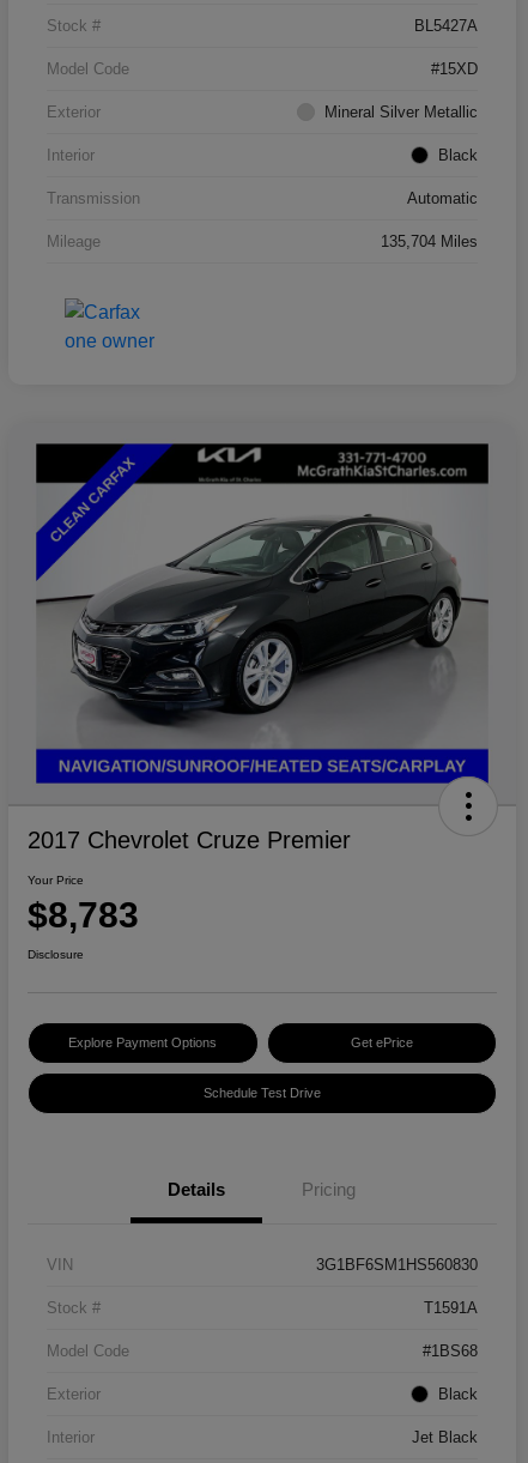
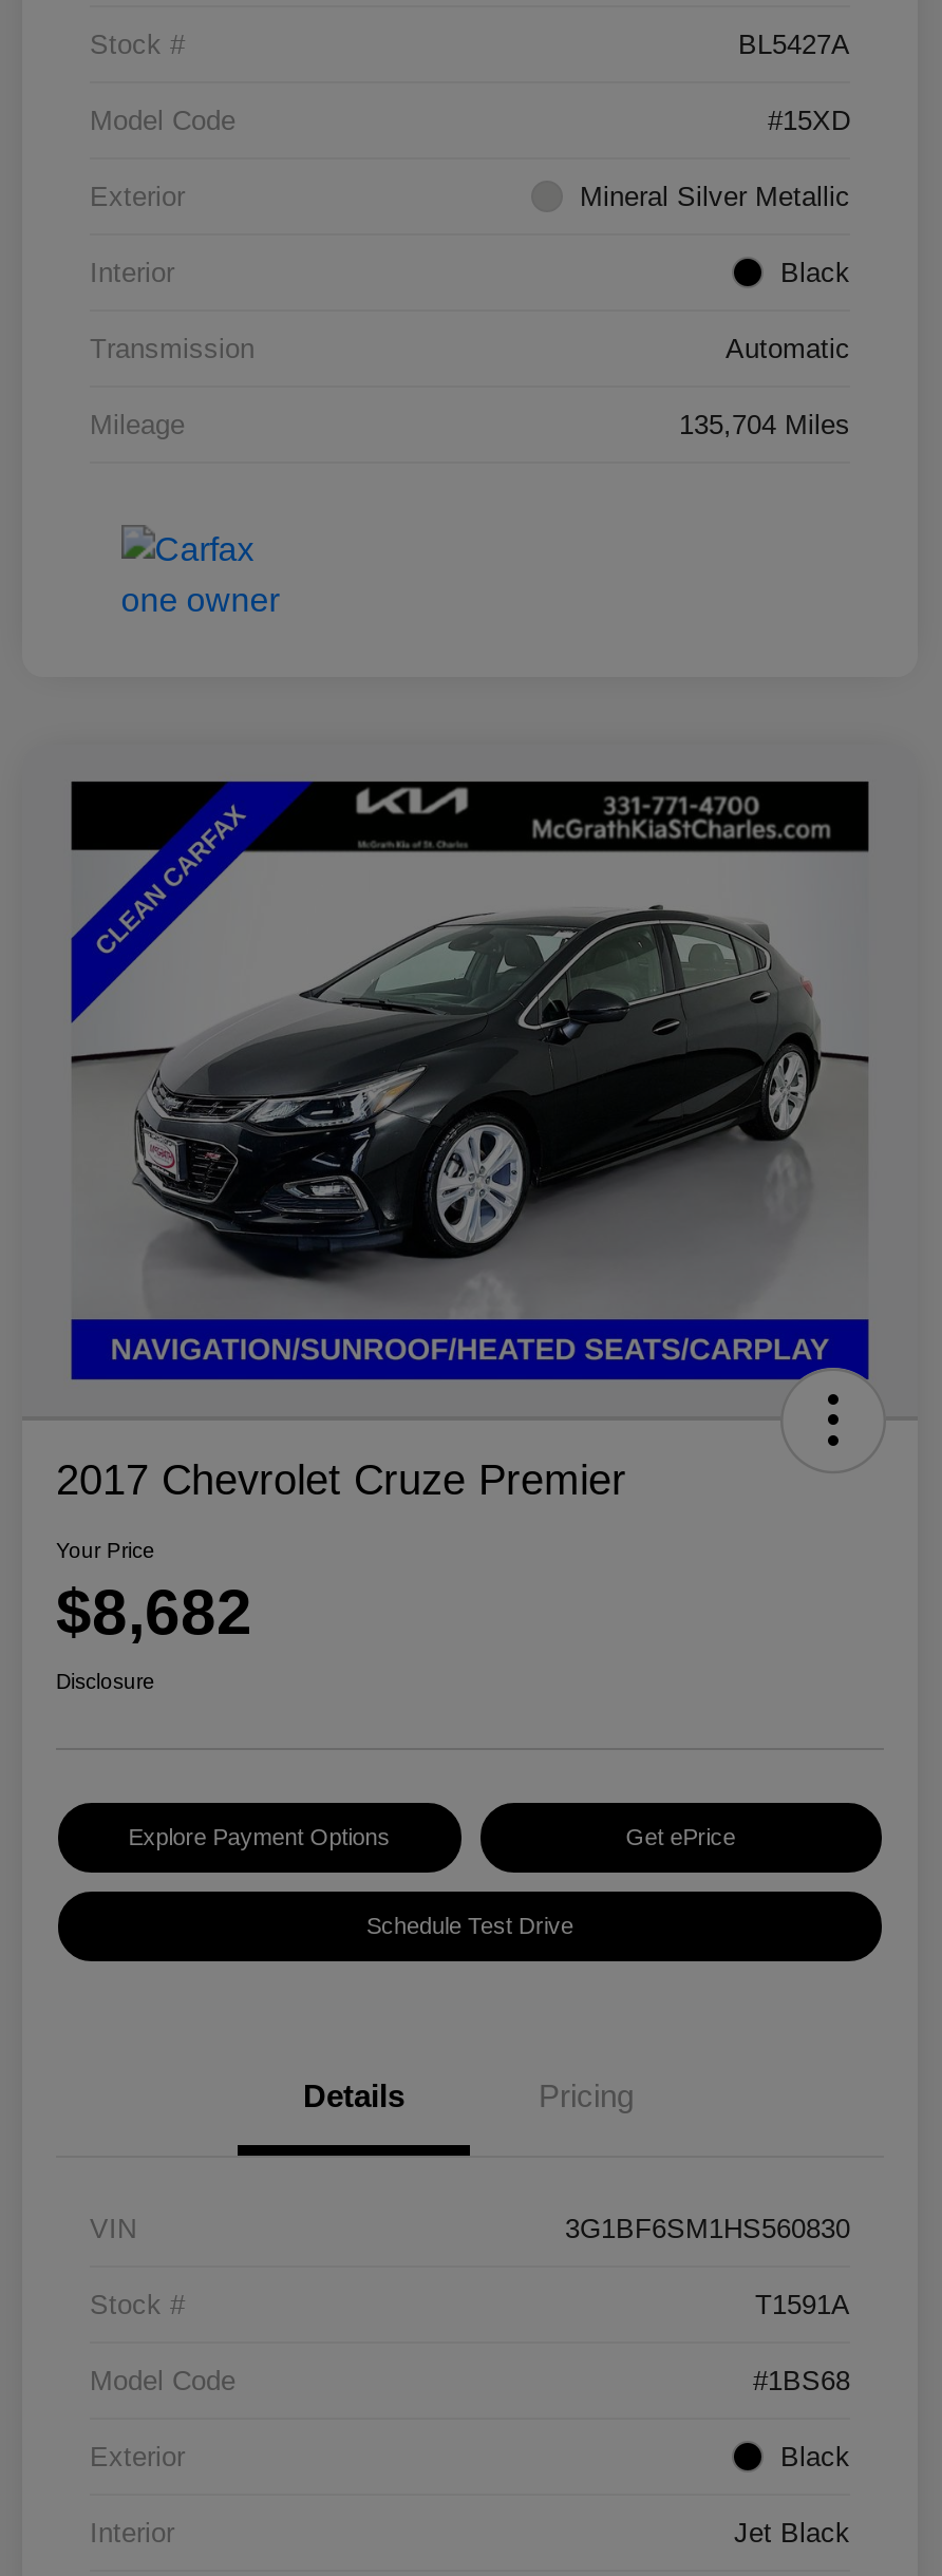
- $8,783
+ $8,682
